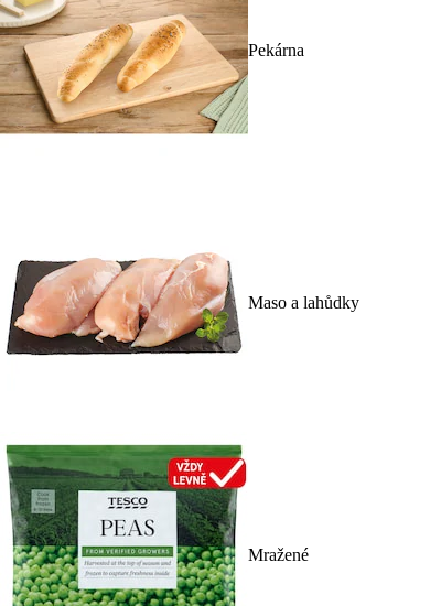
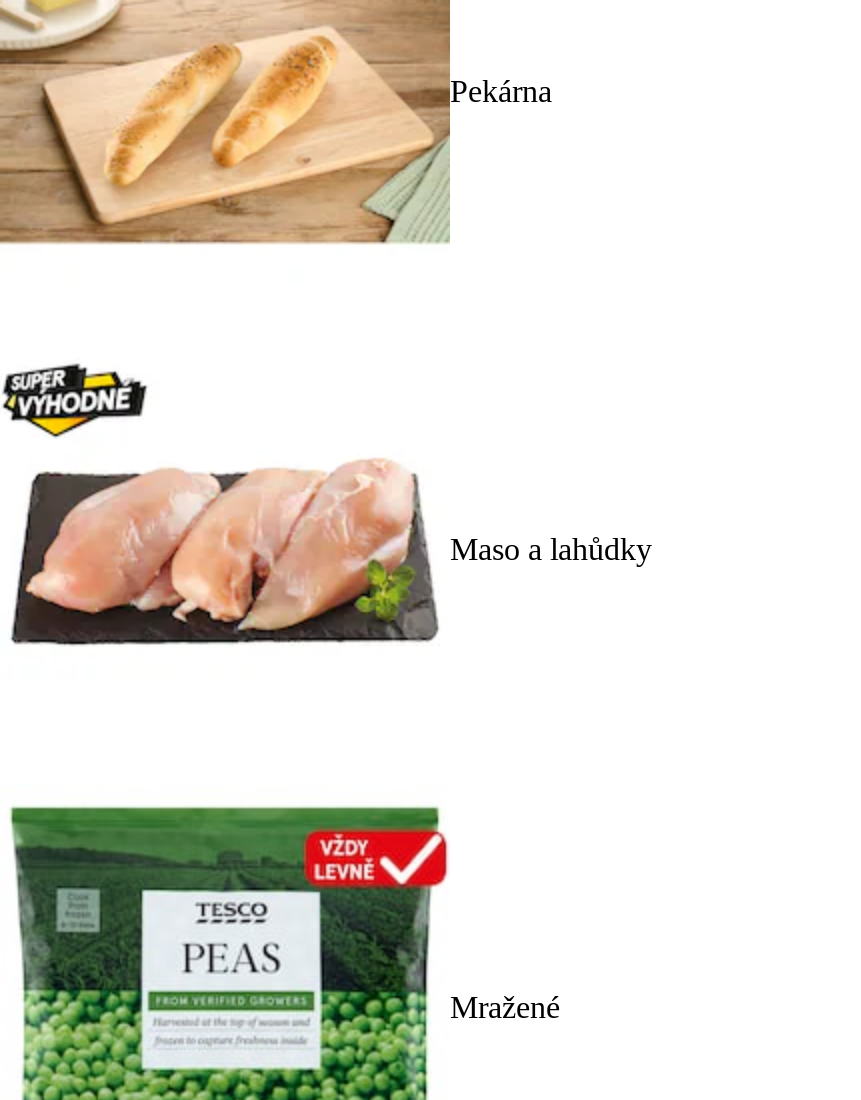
+ [image]
